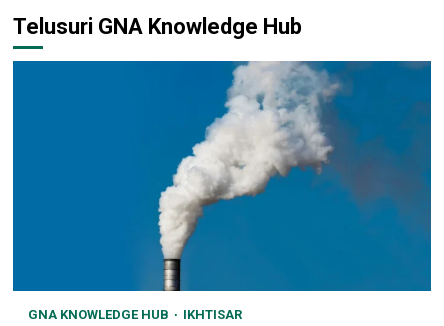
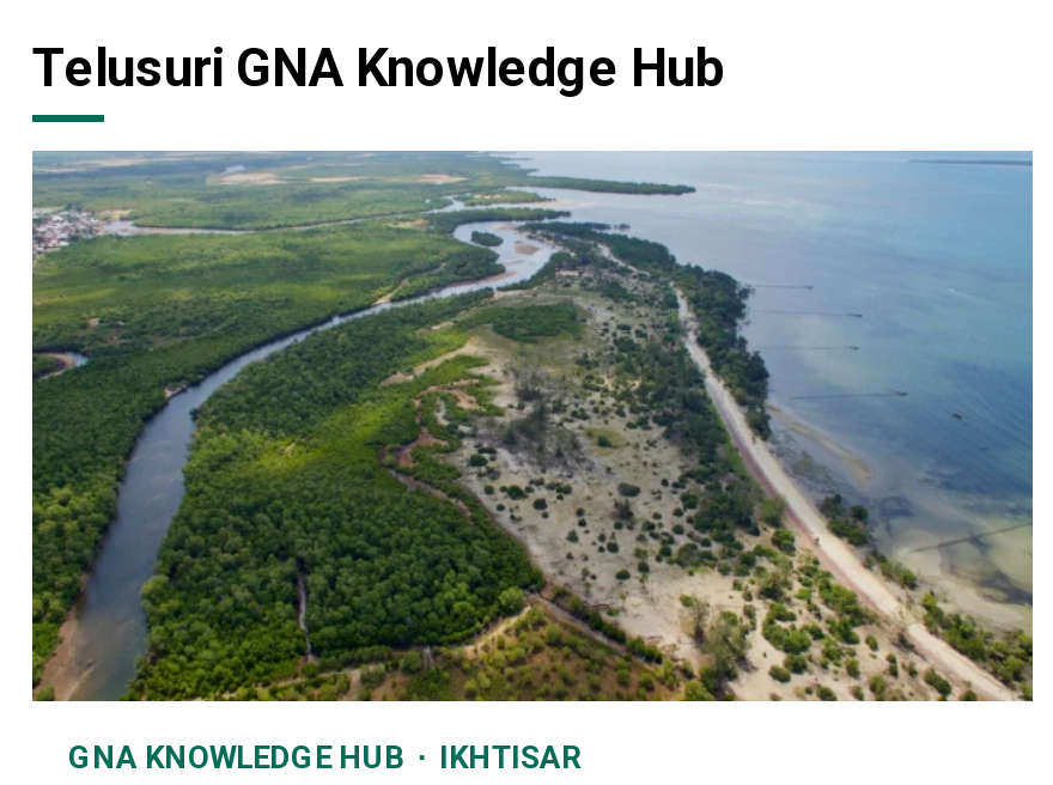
- [image]
+ [image]
